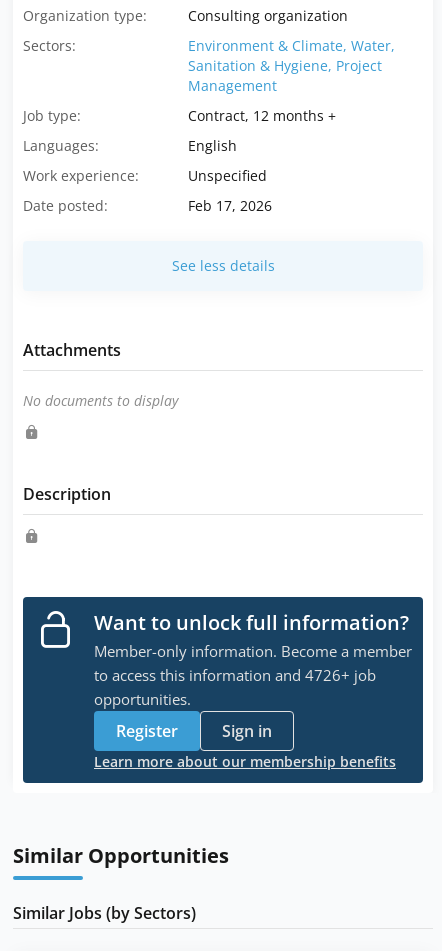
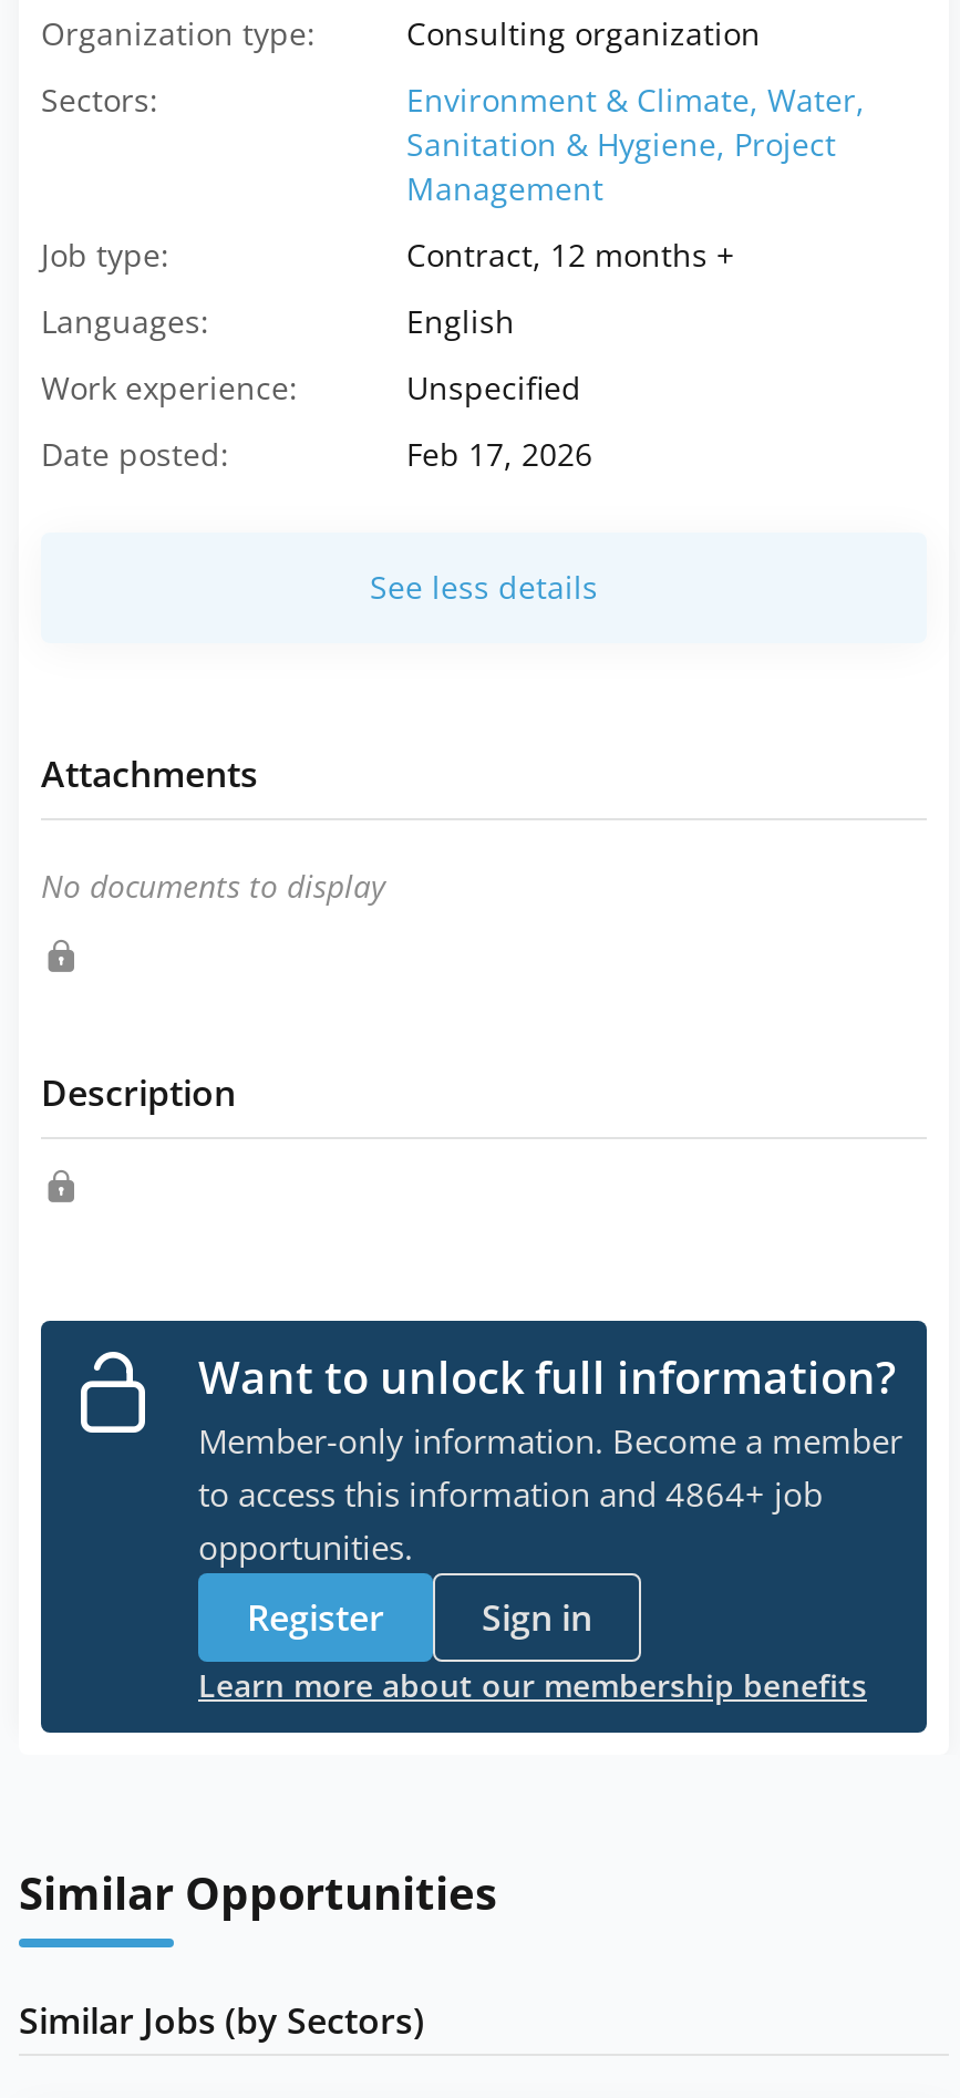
- to access this information and 4726+ job
+ to access this information and 4864+ job
